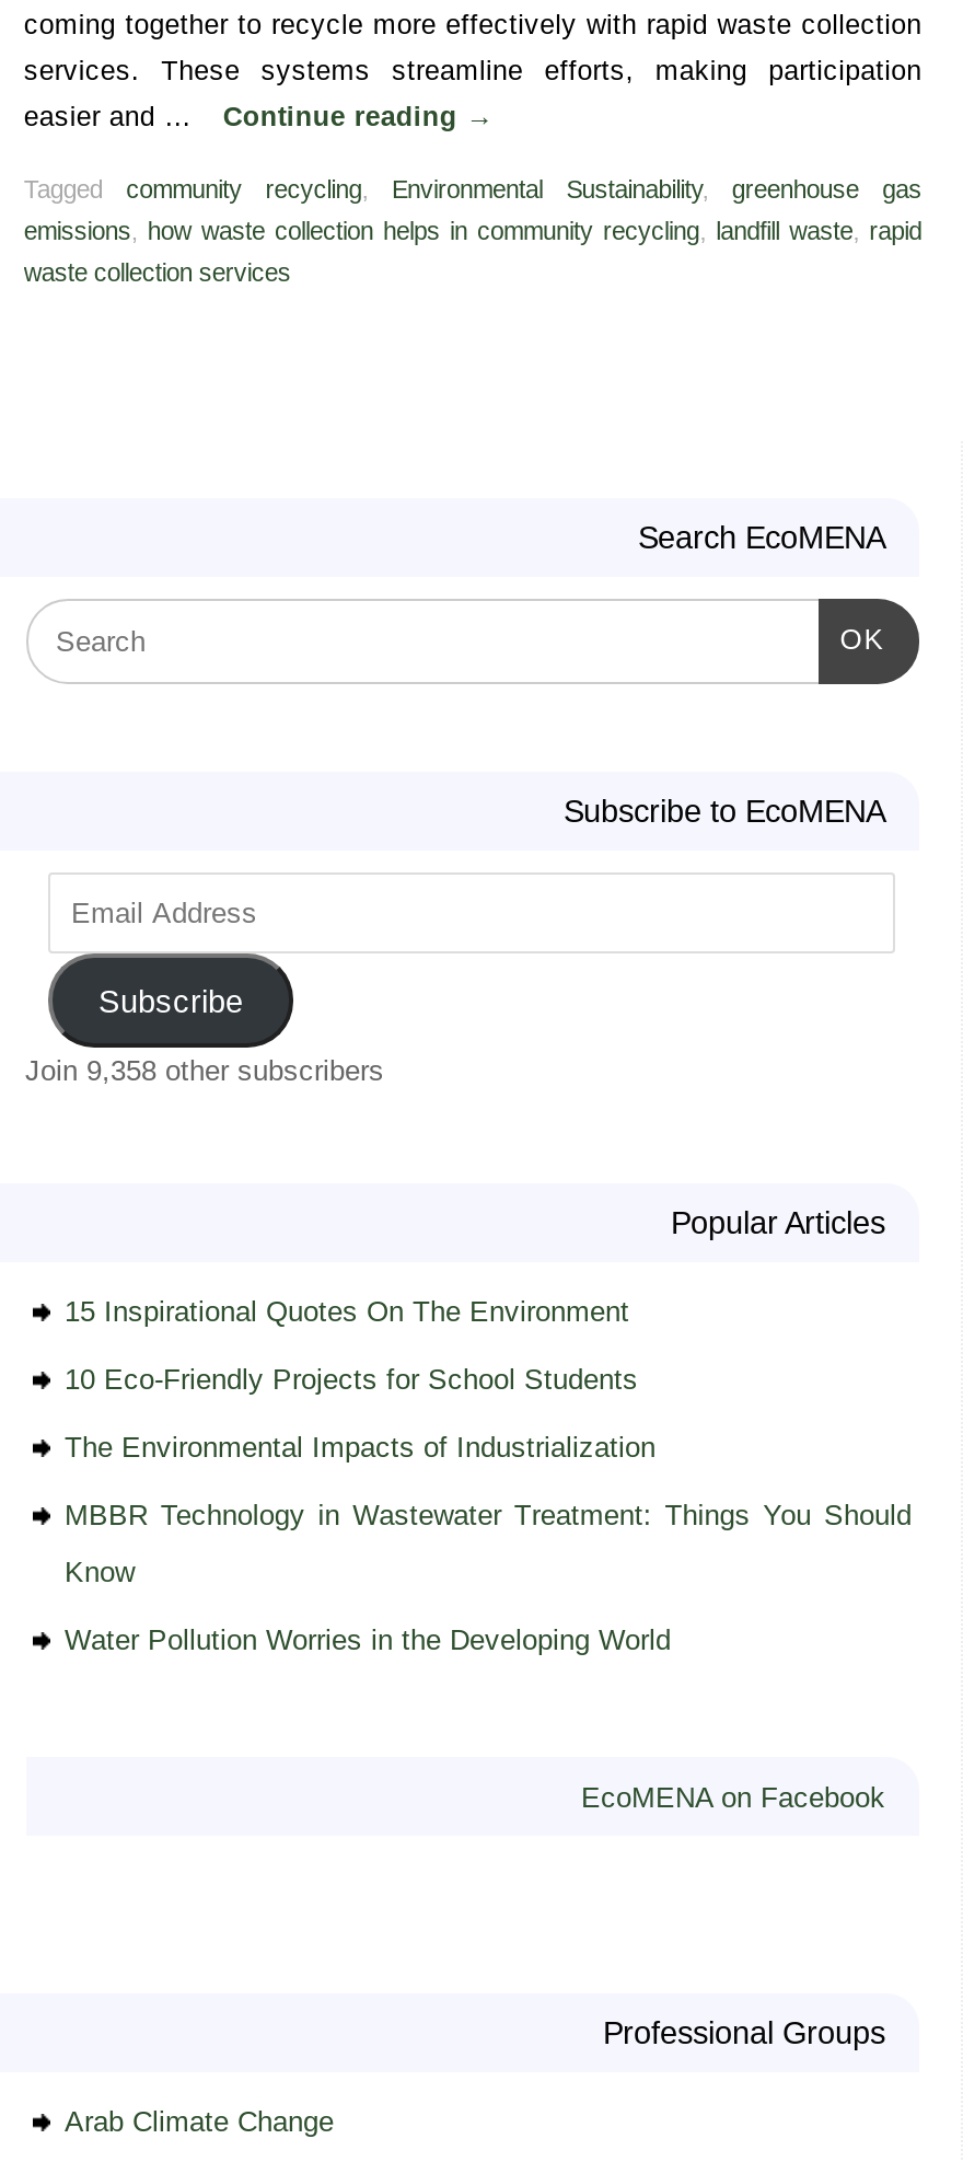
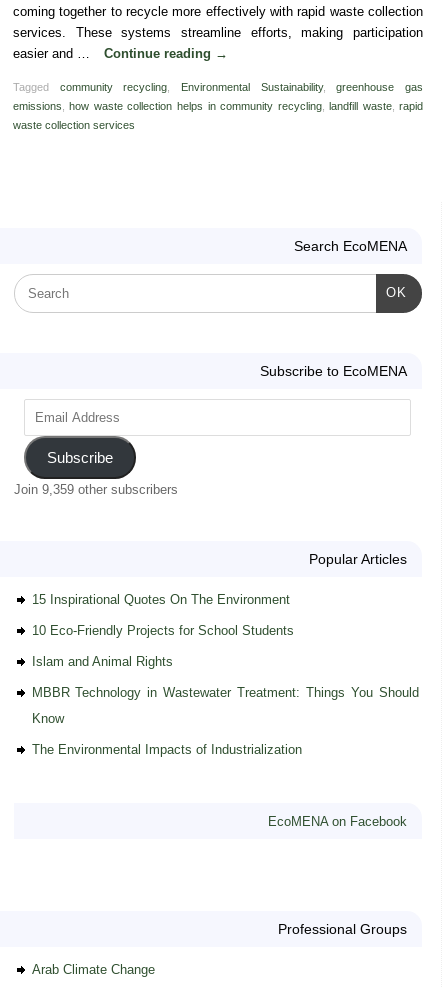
- Join 9,358 other subscribers
+ Join 9,359 other subscribers

+ Islam and Animal Rights

moved down: The Environmental Impacts of Industrialization

- Water Pollution Worries in the Developing World
